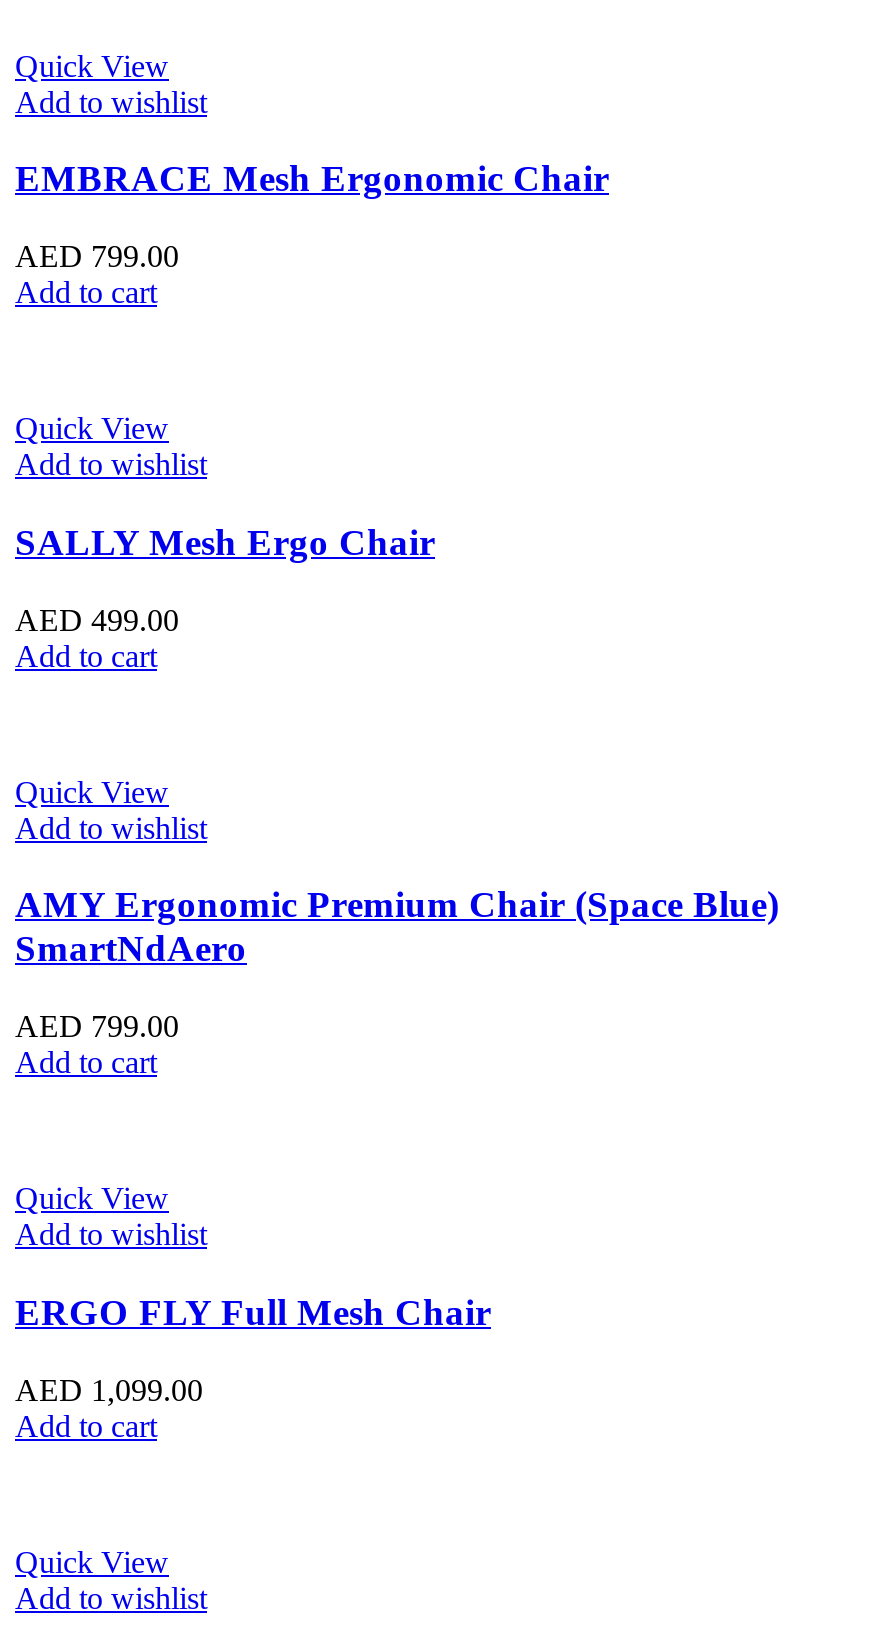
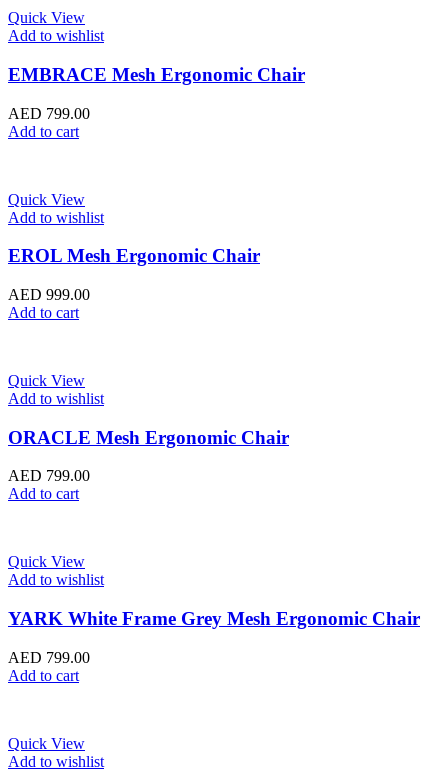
- SALLY Mesh Ergo Chair
+ EROL Mesh Ergonomic Chair

- AED 499.00
+ AED 999.00

- AMY Ergonomic Premium Chair (Space Blue)
- SmartNdAero
+ ORACLE Mesh Ergonomic Chair

- ERGO FLY Full Mesh Chair
+ YARK White Frame Grey Mesh Ergonomic Chair

- AED 1,099.00
+ AED 799.00
